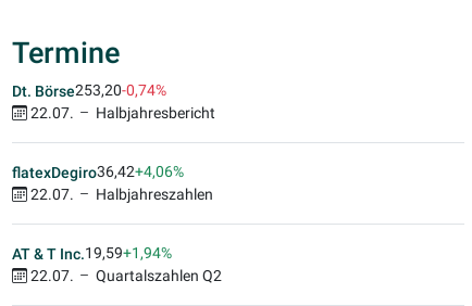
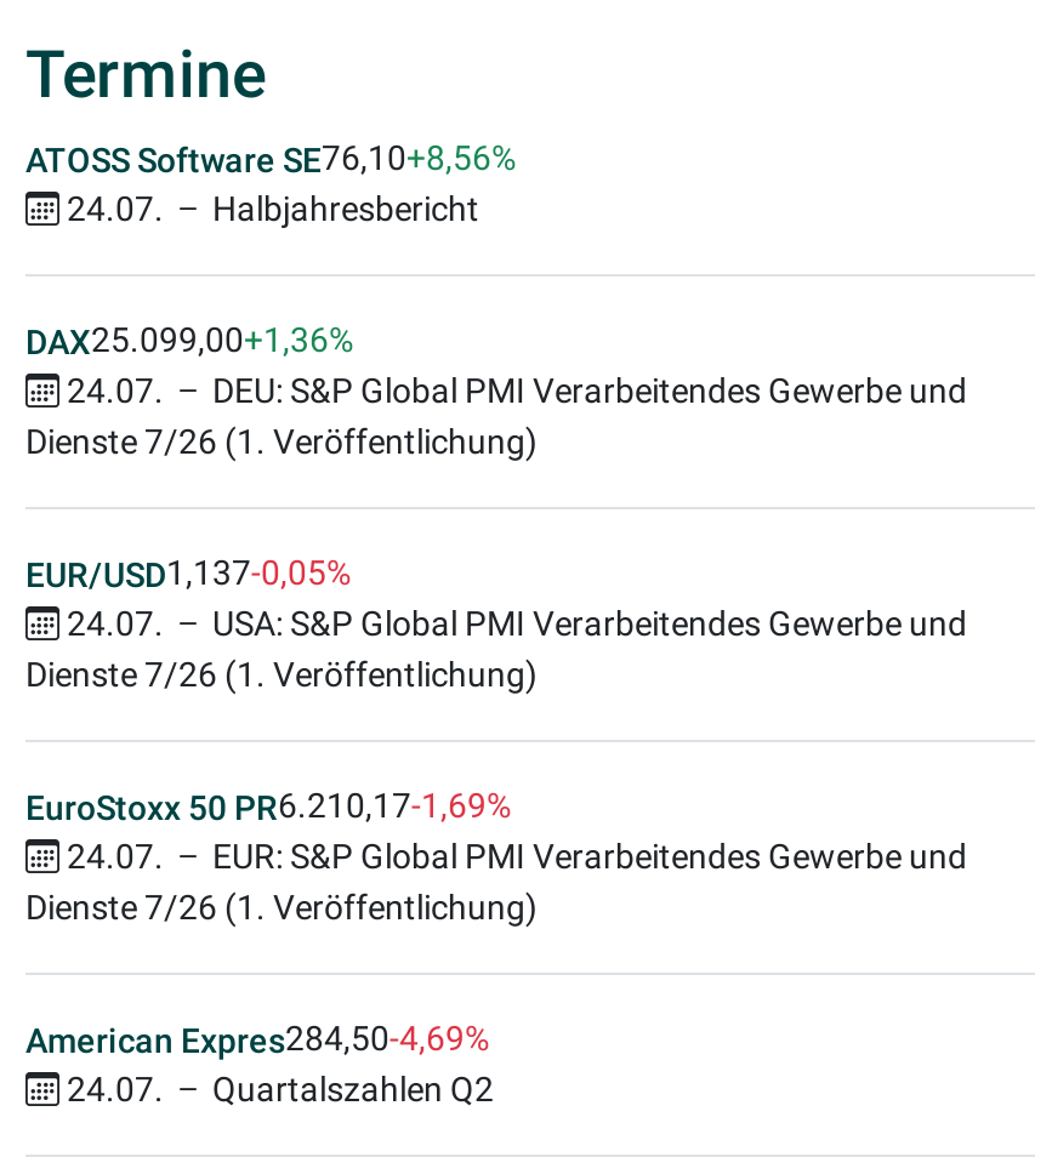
- Dt. Börse253,20-0,74%
- 22.07.
+ ATOSS Software SE76,10+8,56%
+ 24.07.

- flatexDegiro36,42+4,06%
- 22.07.
- Halbjahreszahlen
- AT & T Inc.19,59+1,94%
- 22.07.
+ DAX25.099,00+1,36%
+ 24.07.
+ DEU: S&P Global PMI Verarbeitendes Gewerbe und
+ Dienste 7/26 (1. Veröffentlichung)
+ EUR/USD1,137-0,05%
+ 24.07.
+ USA: S&P Global PMI Verarbeitendes Gewerbe und
+ Dienste 7/26 (1. Veröffentlichung)
+ EuroStoxx 50 PR6.210,17-1,69%
+ 24.07.
+ EUR: S&P Global PMI Verarbeitendes Gewerbe und
+ Dienste 7/26 (1. Veröffentlichung)
+ American Expres284,50-4,69%
+ 24.07.
